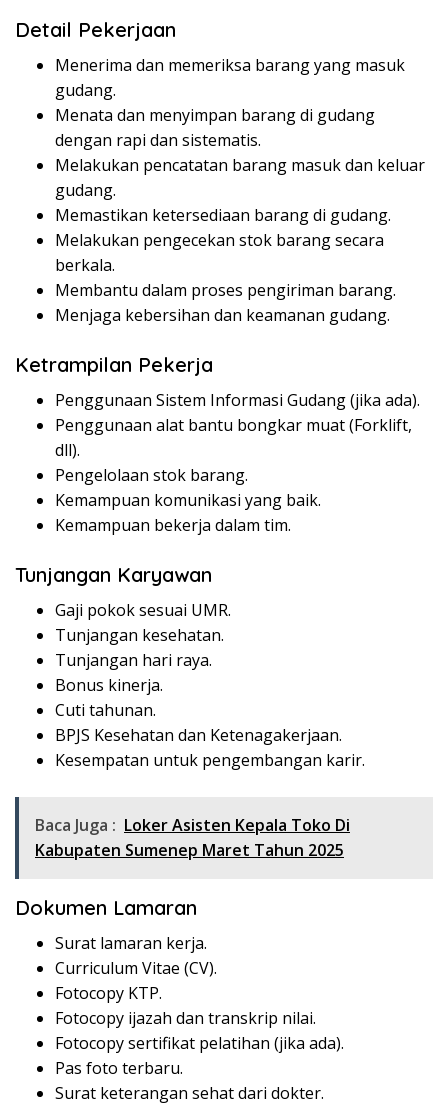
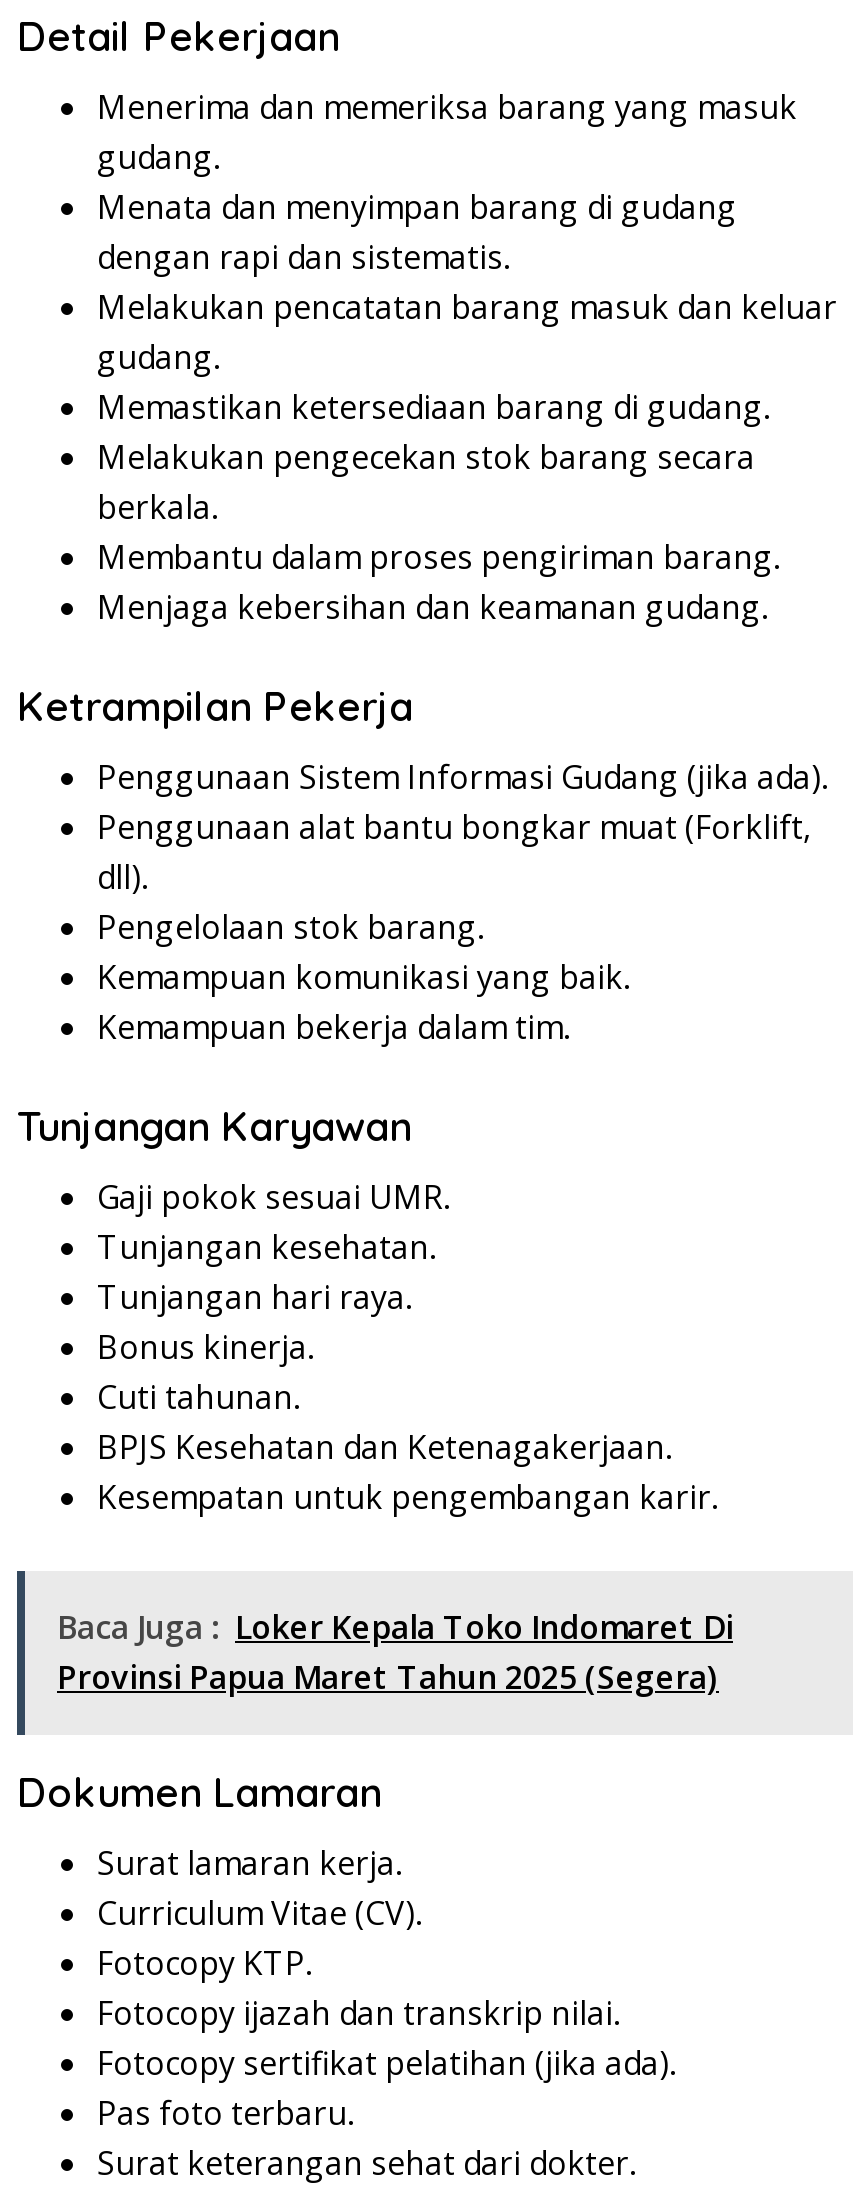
- Baca Juga : Loker Asisten Kepala Toko Di
- Kabupaten Sumenep Maret Tahun 2025
+ Baca Juga : Loker Kepala Toko Indomaret Di
+ Provinsi Papua Maret Tahun 2025 (Segera)
